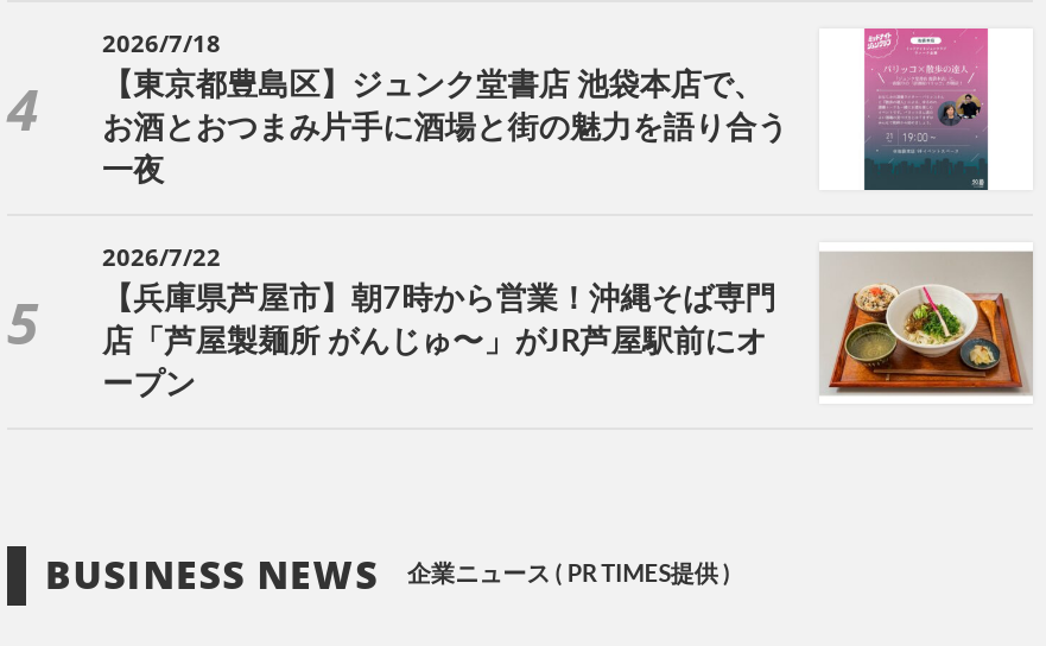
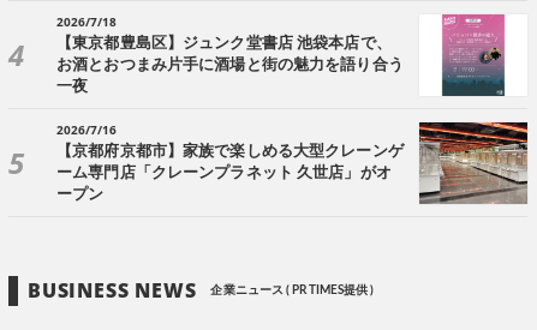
- 2026/7/22
+ 2026/7/16

- [image]
- 【兵庫県芦屋市】朝7時から営業！沖縄そば専門
+ [image]
+ 【京都府京都市】家族で楽しめる大型クレーンゲ

- 店「芦屋製麺所 がんじゅ〜」がJR芦屋駅前にオ
+ ーム専門店「クレーンプラネット 久世店」がオ
